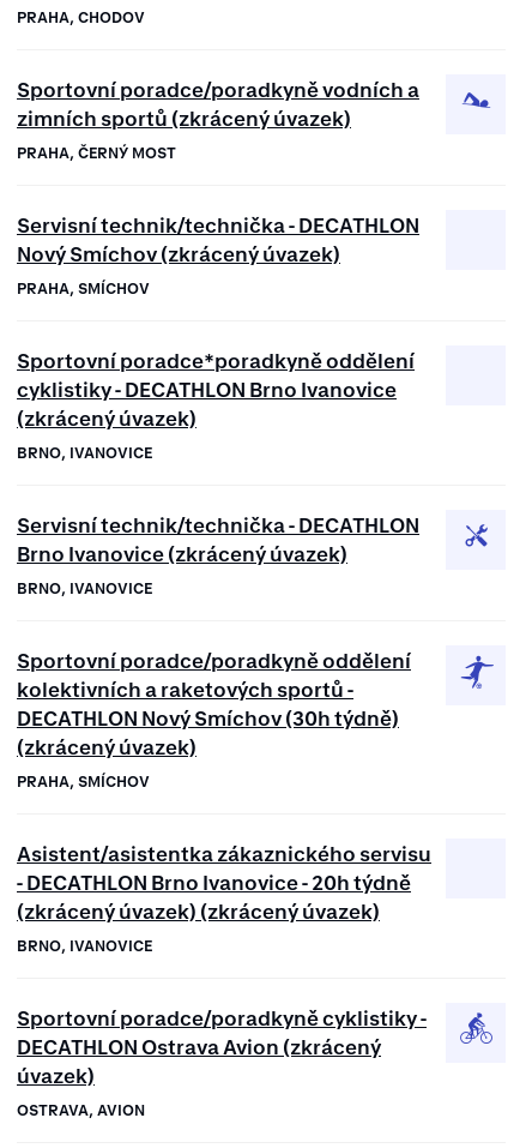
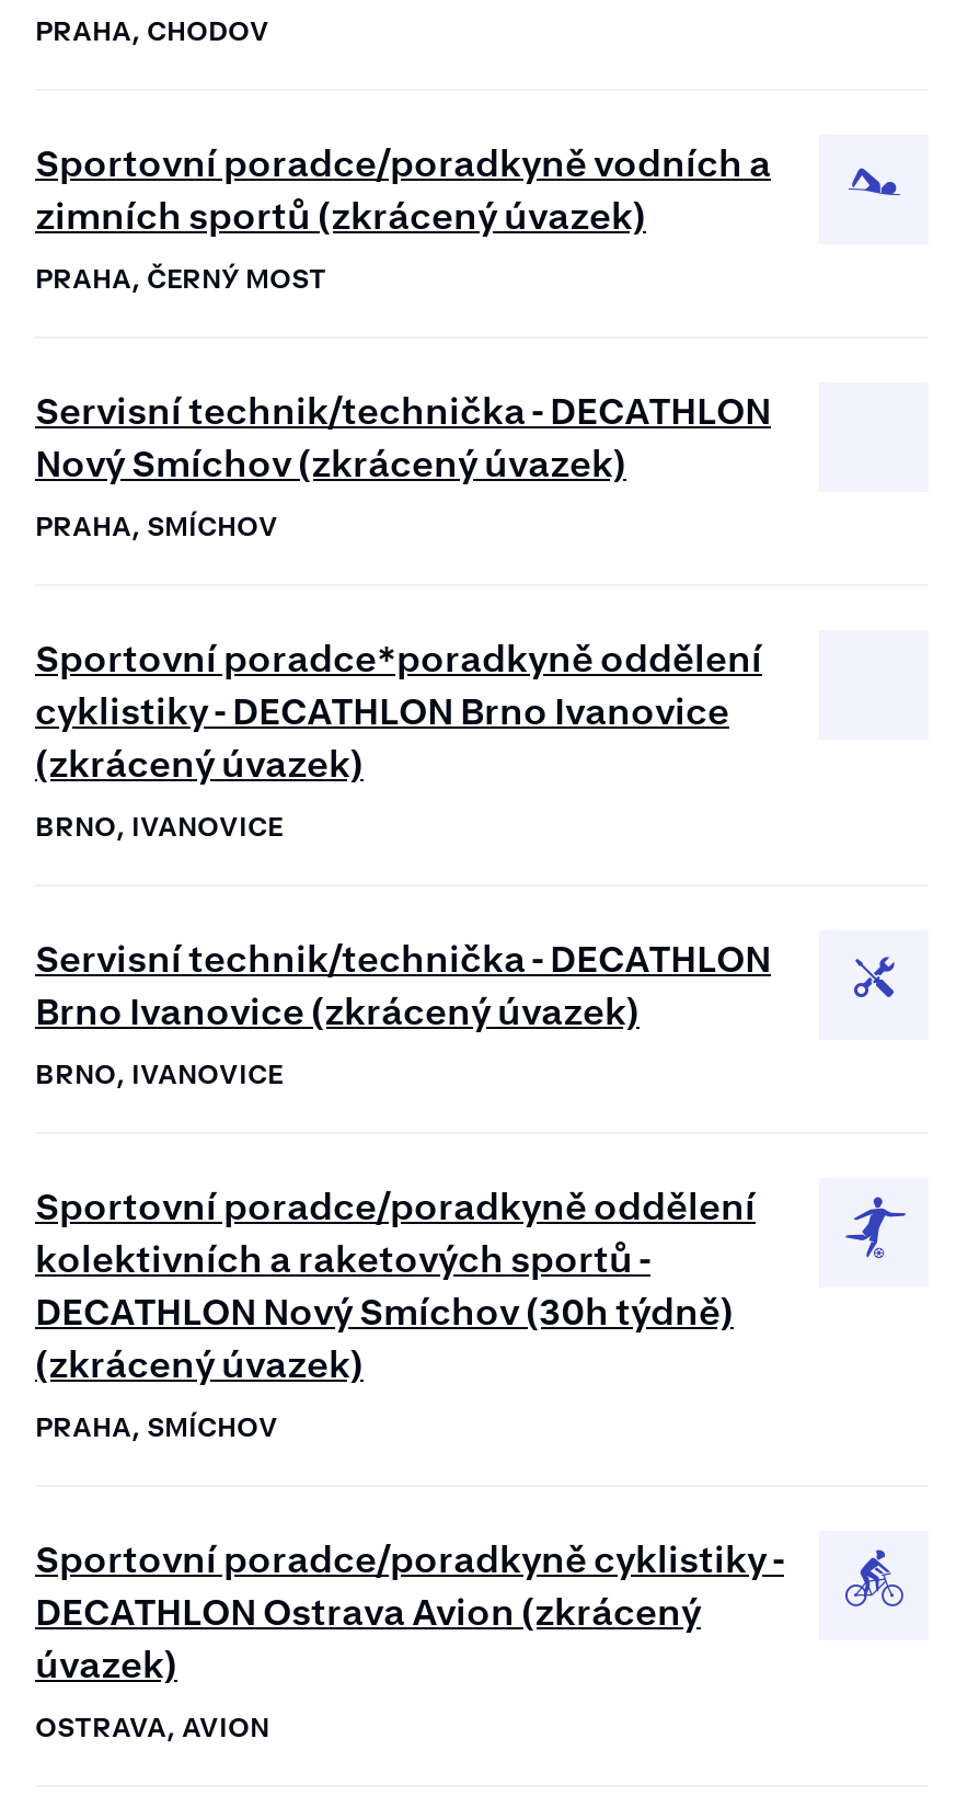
- Asistent/asistentka zákaznického servisu
- - DECATHLON Brno Ivanovice - 20h týdně
- (zkrácený úvazek) (zkrácený úvazek)
- BRNO, IVANOVICE
